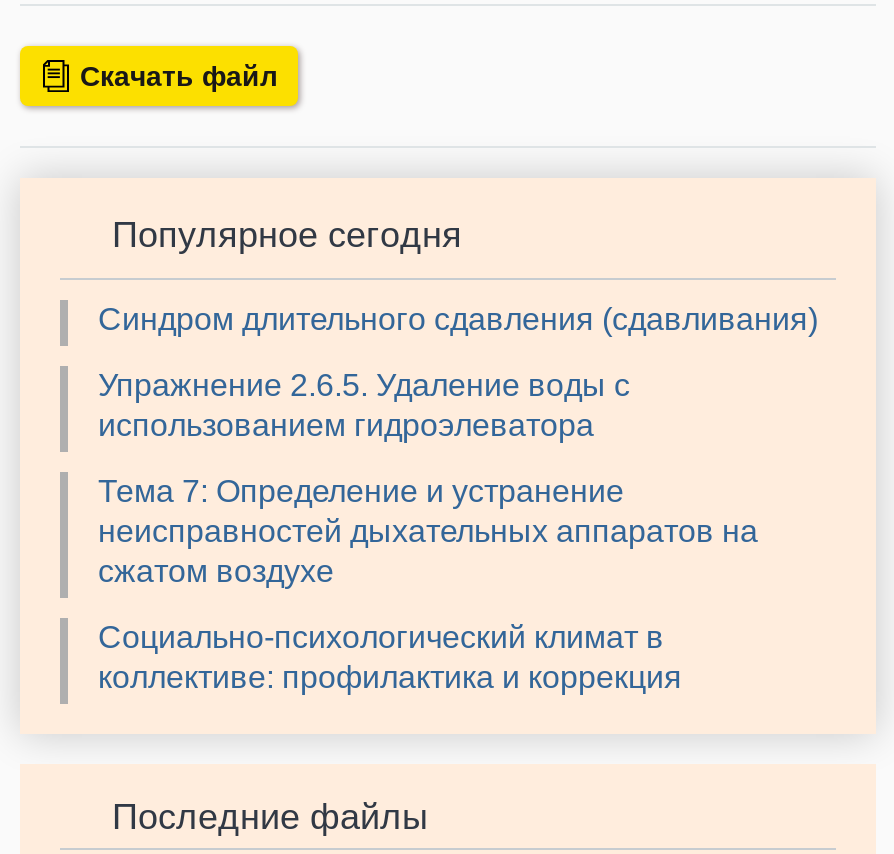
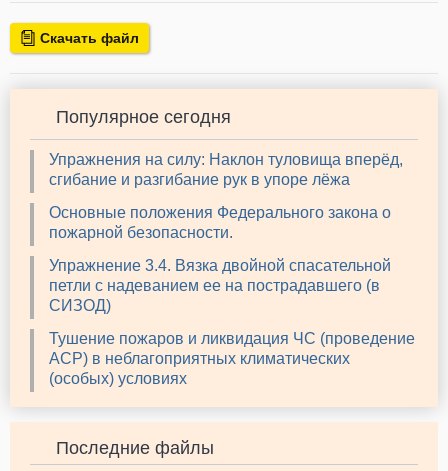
- Синдром длительного сдавления (сдавливания)
+ Упражнения на силу: Наклон туловища вперёд,
+ сгибание и разгибание рук в упоре лёжа

- Упражнение 2.6.5. Удаление воды с
- использованием гидроэлеватора
+ Основные положения Федерального закона о
+ пожарной безопасности.

- Тема 7: Определение и устранение
- неисправностей дыхательных аппаратов на
- сжатом воздухе
+ Упражнение 3.4. Вязка двойной спасательной
+ петли с надеванием ее на пострадавшего (в
+ СИЗОД)

- Социально-психологический климат в
- коллективе: профилактика и коррекция
+ Тушение пожаров и ликвидация ЧС (проведение
+ АСР) в неблагоприятных климатических
+ (особых) условиях
